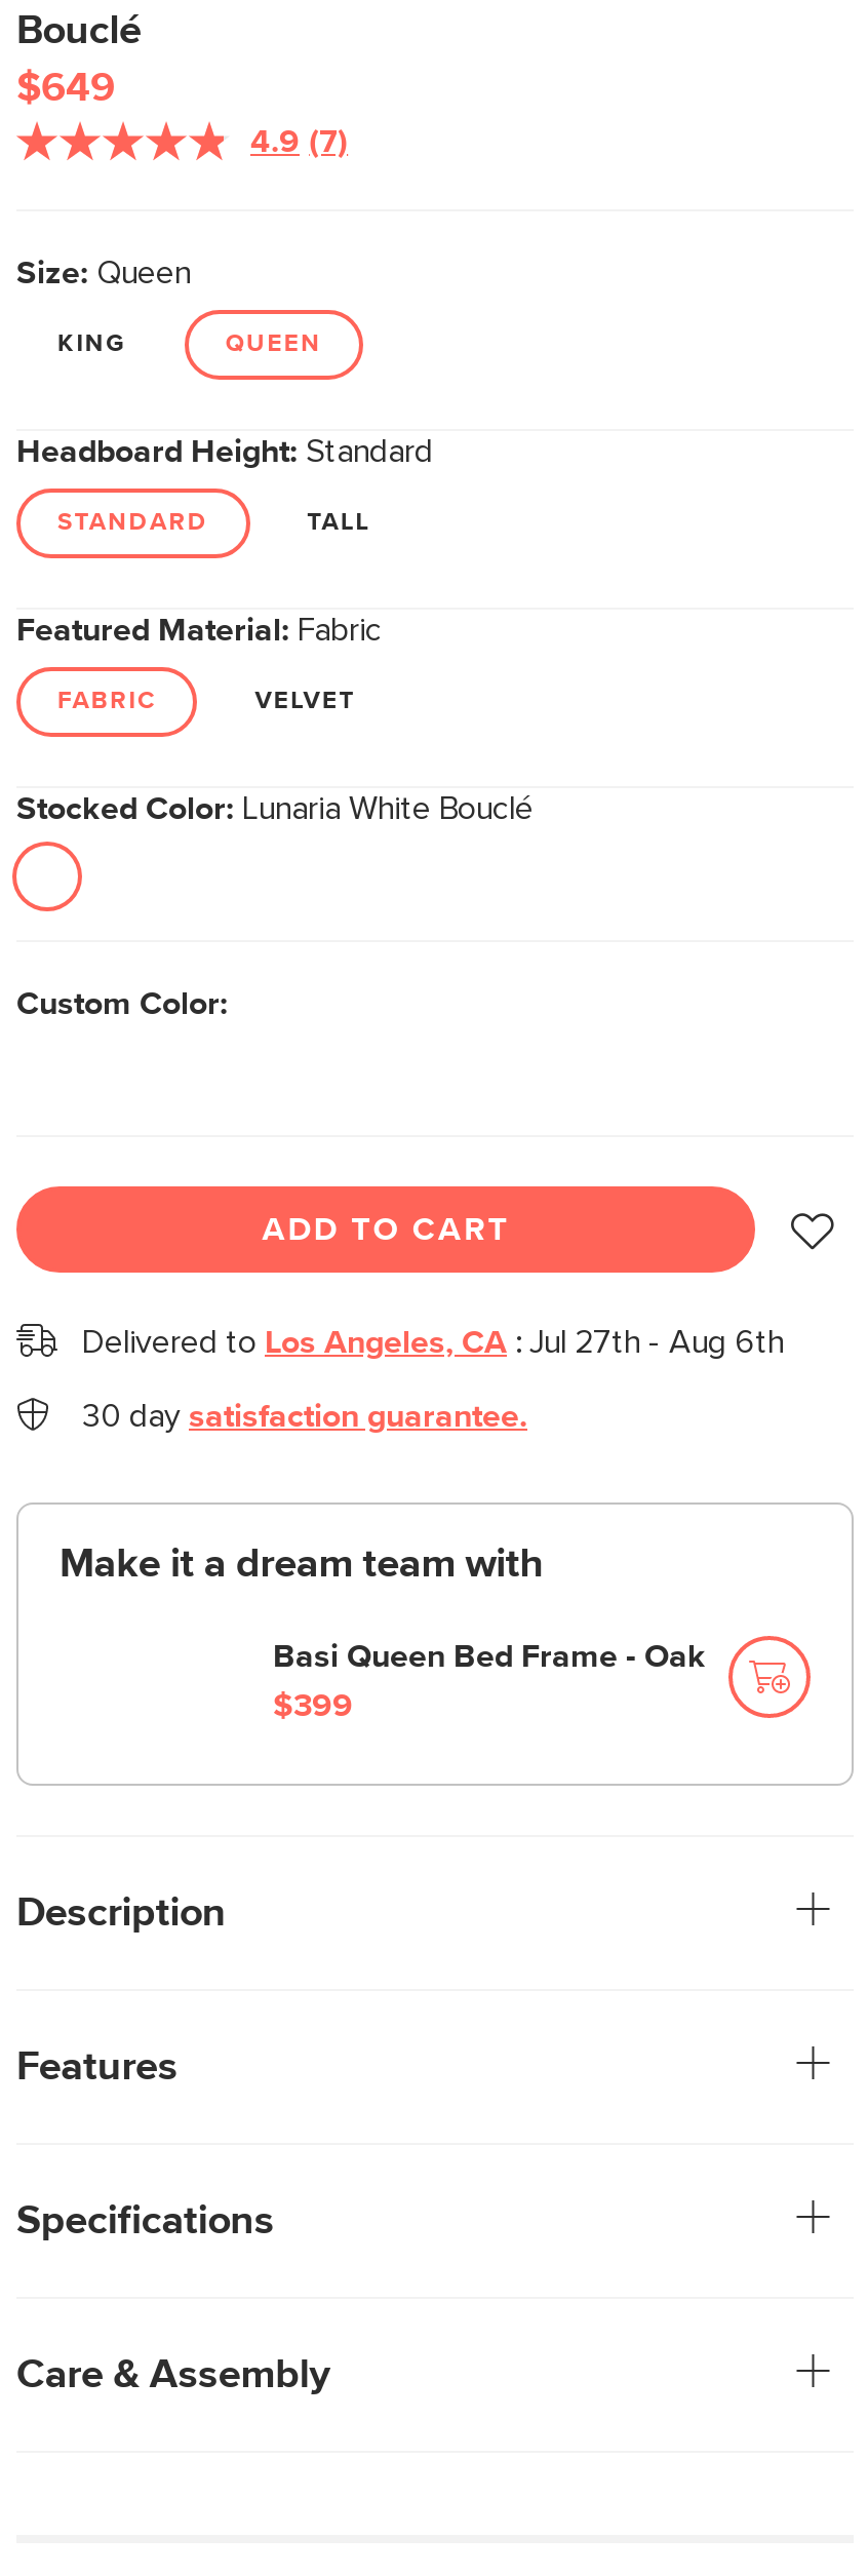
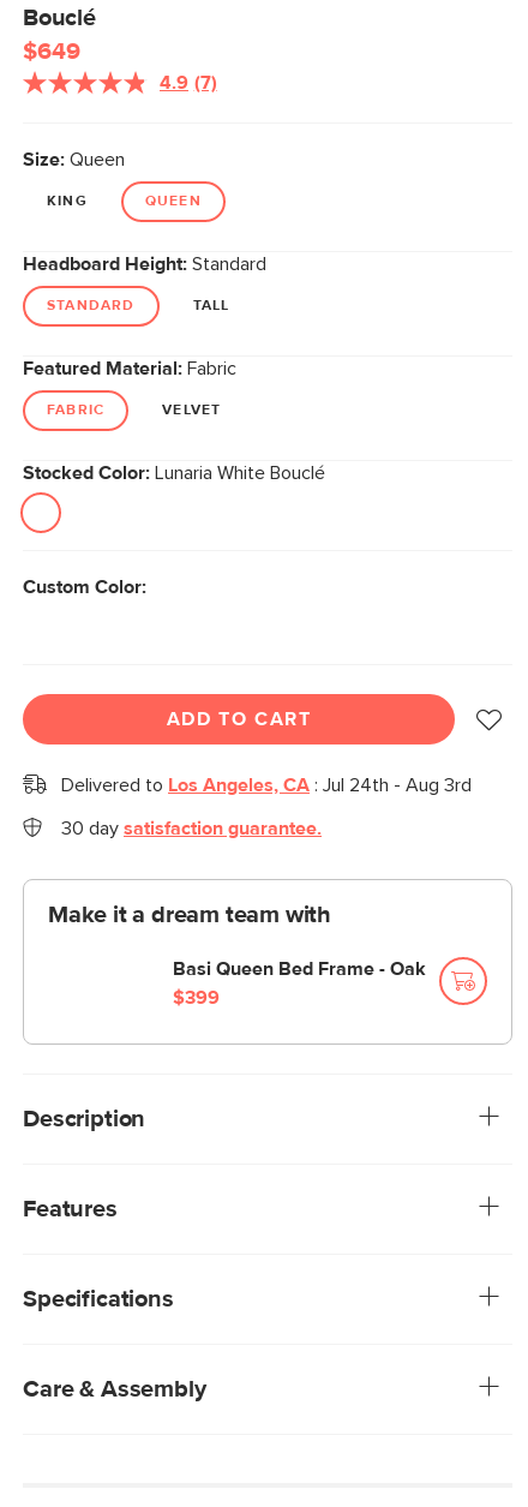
- Delivered to Los Angeles, CA: Jul 27th - Aug 6th
+ Delivered to Los Angeles, CA: Jul 24th - Aug 3rd
